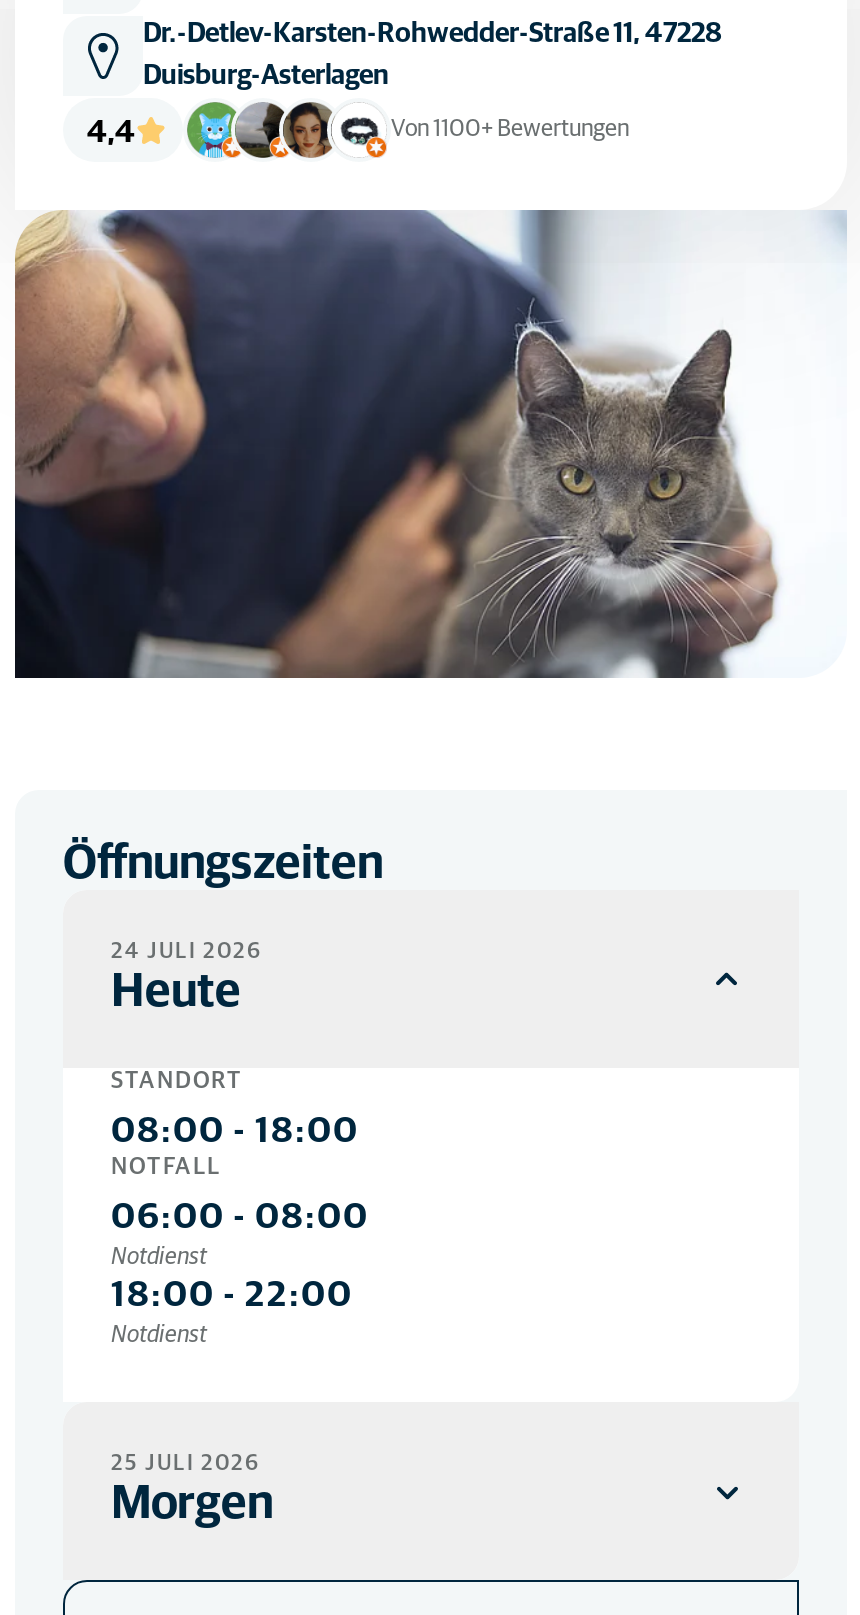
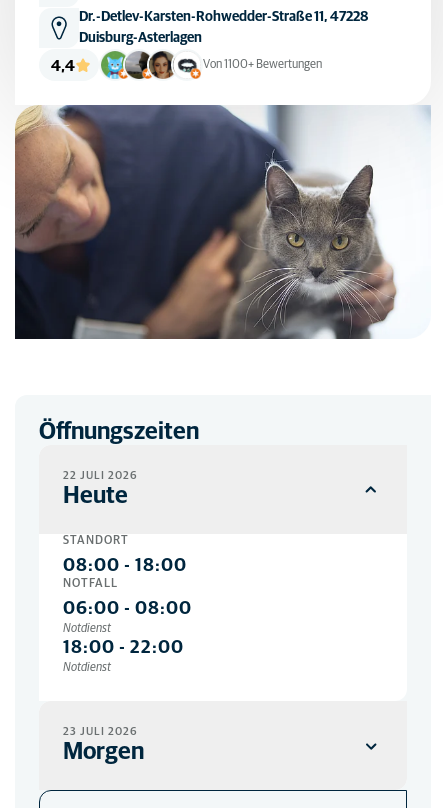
- 24 JULI 2026
+ 22 JULI 2026

- 25 JULI 2026
+ 23 JULI 2026
